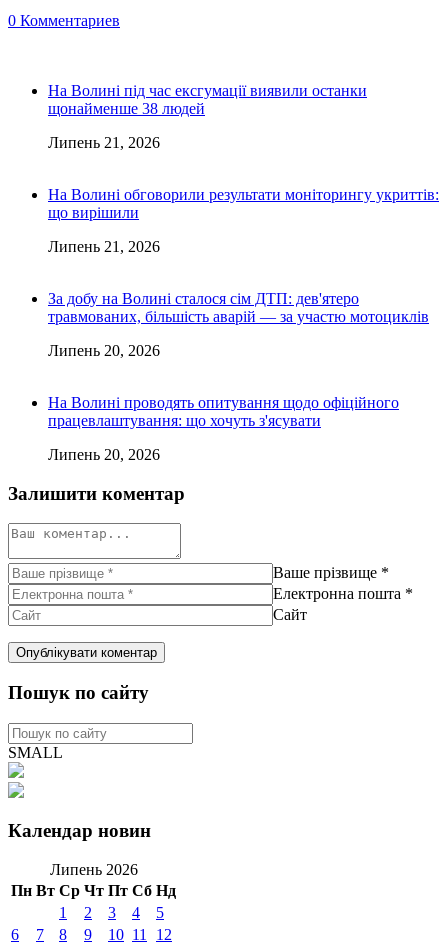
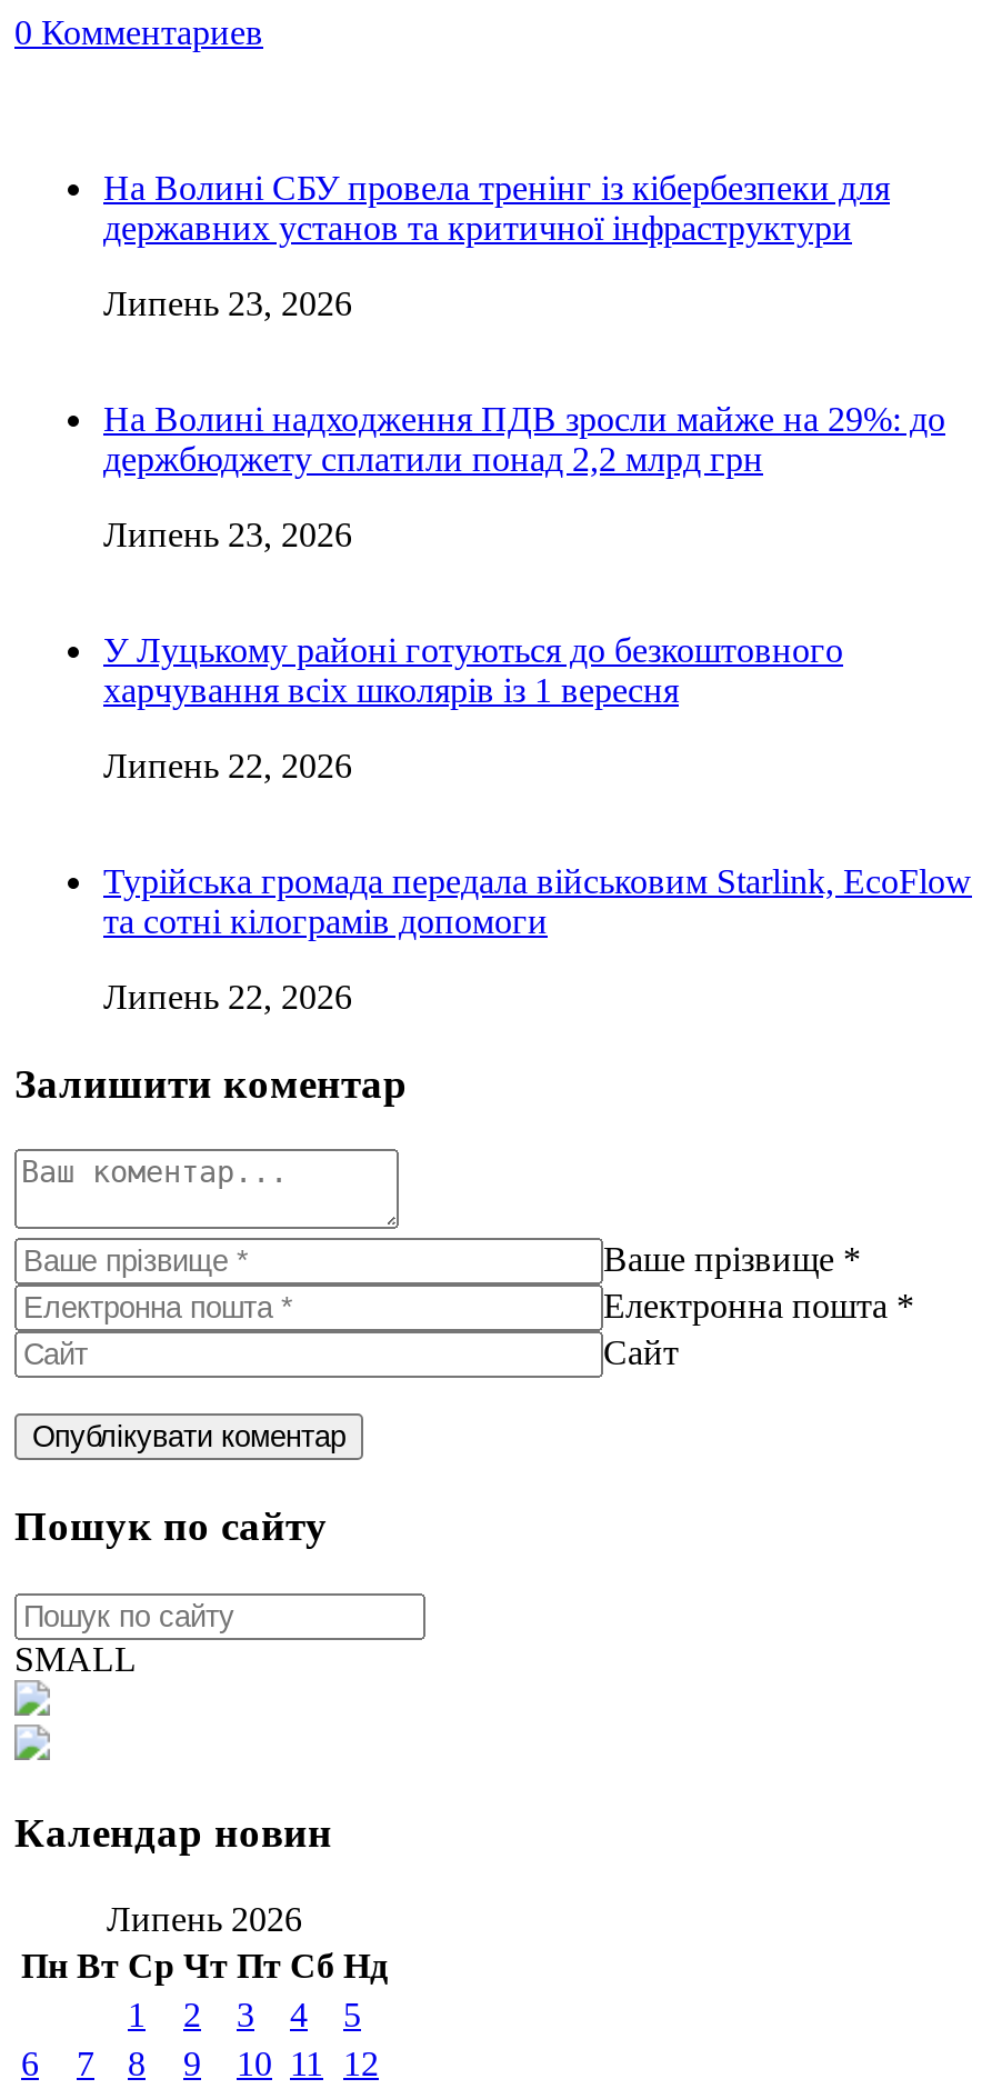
- На Волині під час ексгумації виявили останки
- щонайменше 38 людей
+ На Волині СБУ провела тренінг із кібербезпеки для
+ державних установ та критичної інфраструктури

- Липень 21, 2026
+ Липень 23, 2026

- На Волині обговорили результати моніторингу укриттів:
- що вирішили
+ На Волині надходження ПДВ зросли майже на 29%: до
+ держбюджету сплатили понад 2,2 млрд грн

- Липень 21, 2026
+ Липень 23, 2026

- За добу на Волині сталося сім ДТП: дев'ятеро
- травмованих, більшість аварій — за участю мотоциклів
+ У Луцькому районі готуються до безкоштовного
+ харчування всіх школярів із 1 вересня

- Липень 20, 2026
+ Липень 22, 2026

- На Волині проводять опитування щодо офіційного
- працевлаштування: що хочуть з'ясувати
+ Турійська громада передала військовим Starlink, EcoFlow
+ та сотні кілограмів допомоги

- Липень 20, 2026
+ Липень 22, 2026
